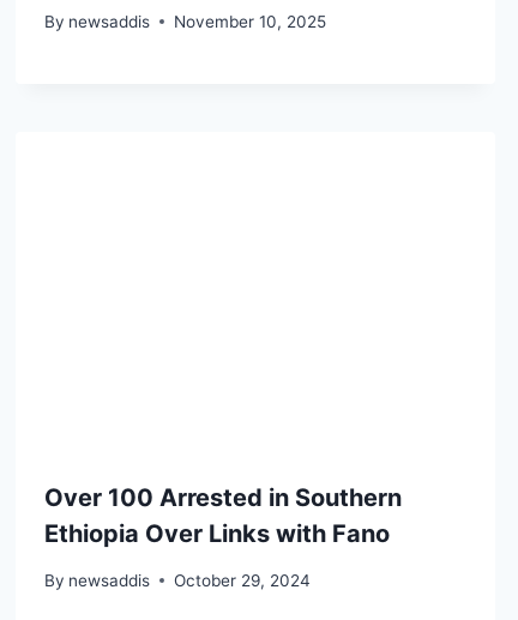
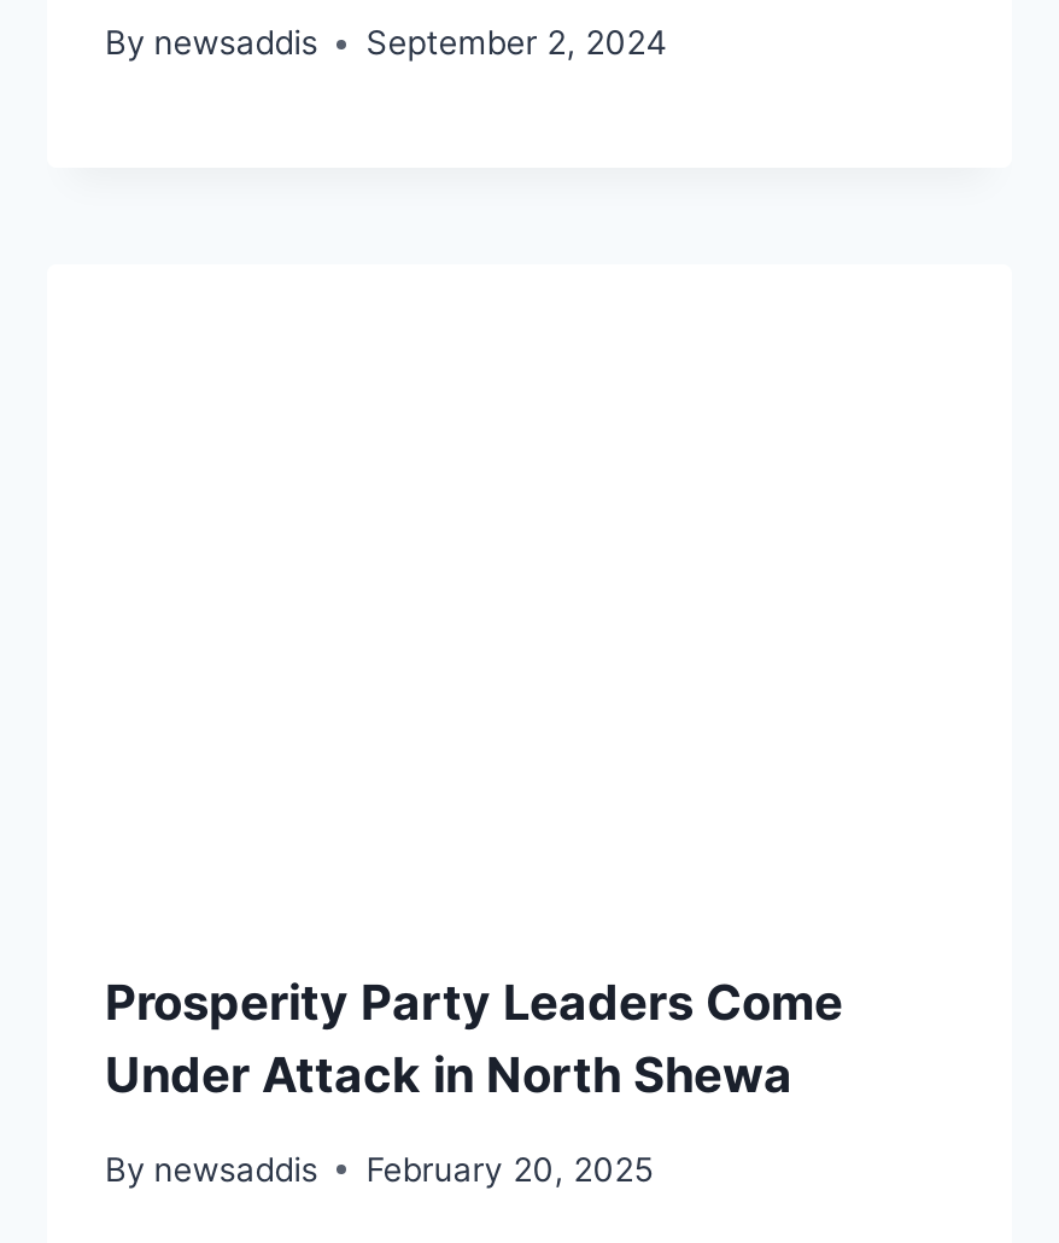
- By newsaddis November 10, 2025
+ By newsaddis September 2, 2024

- Over 100 Arrested in Southern
- Ethiopia Over Links with Fano
+ Prosperity Party Leaders Come
+ Under Attack in North Shewa

- By newsaddis October 29, 2024
+ By newsaddis February 20, 2025
